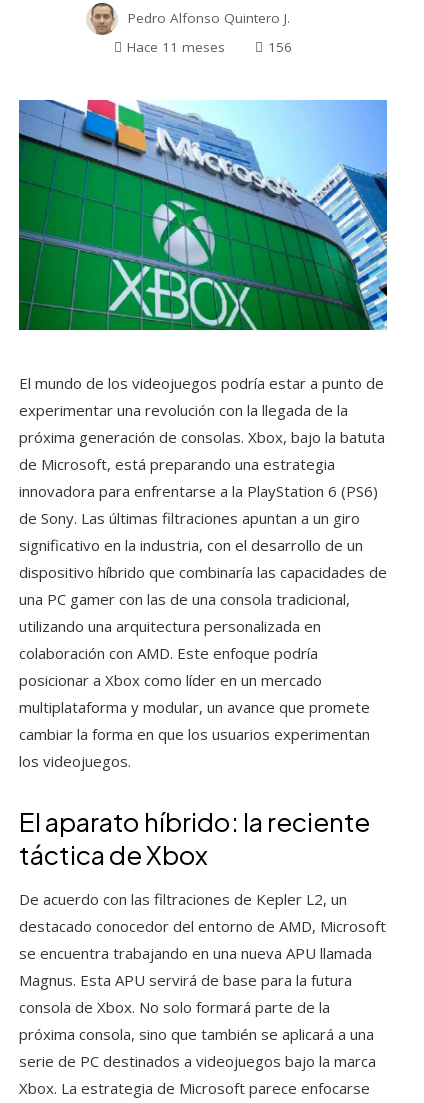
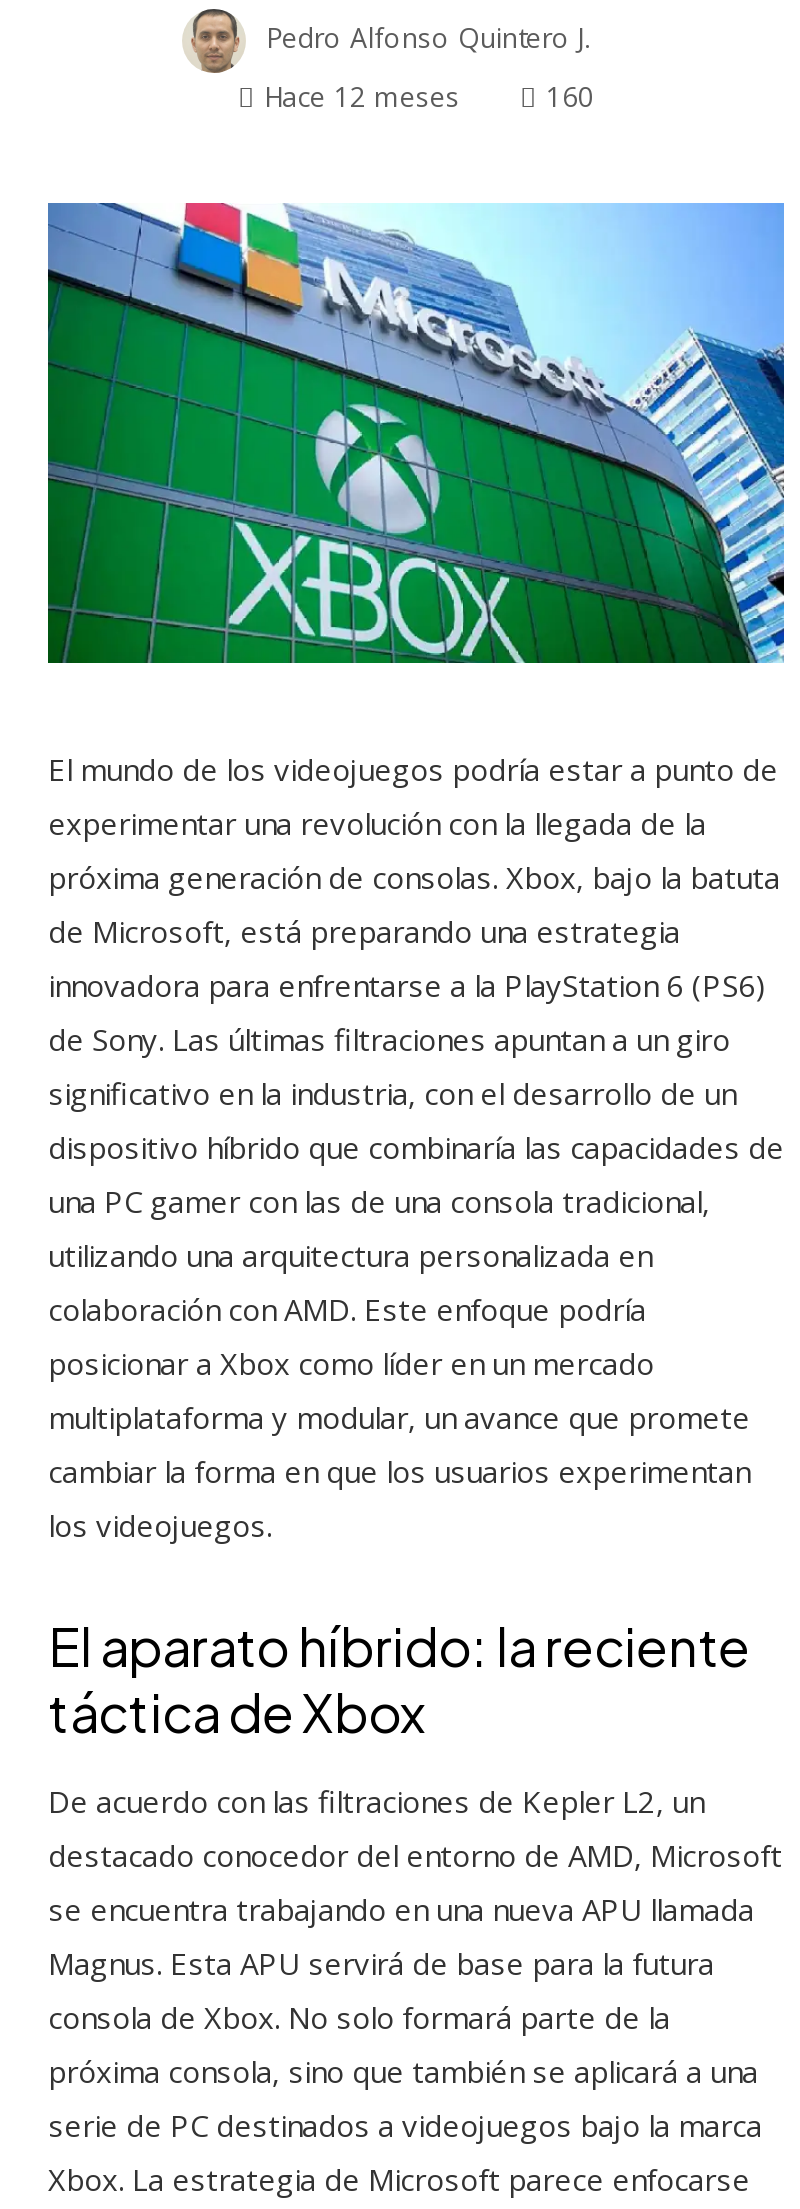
- Hace 11 meses
+ Hace 12 meses

- 156
+ 160
